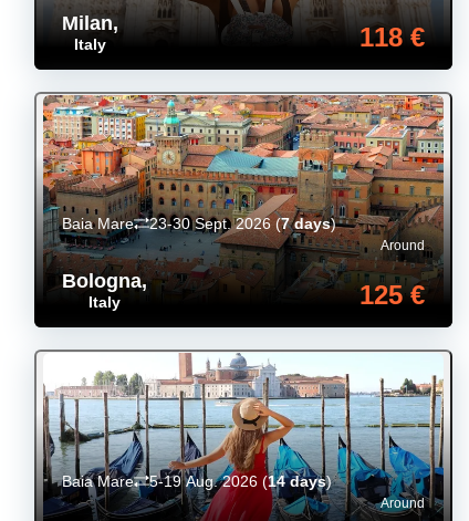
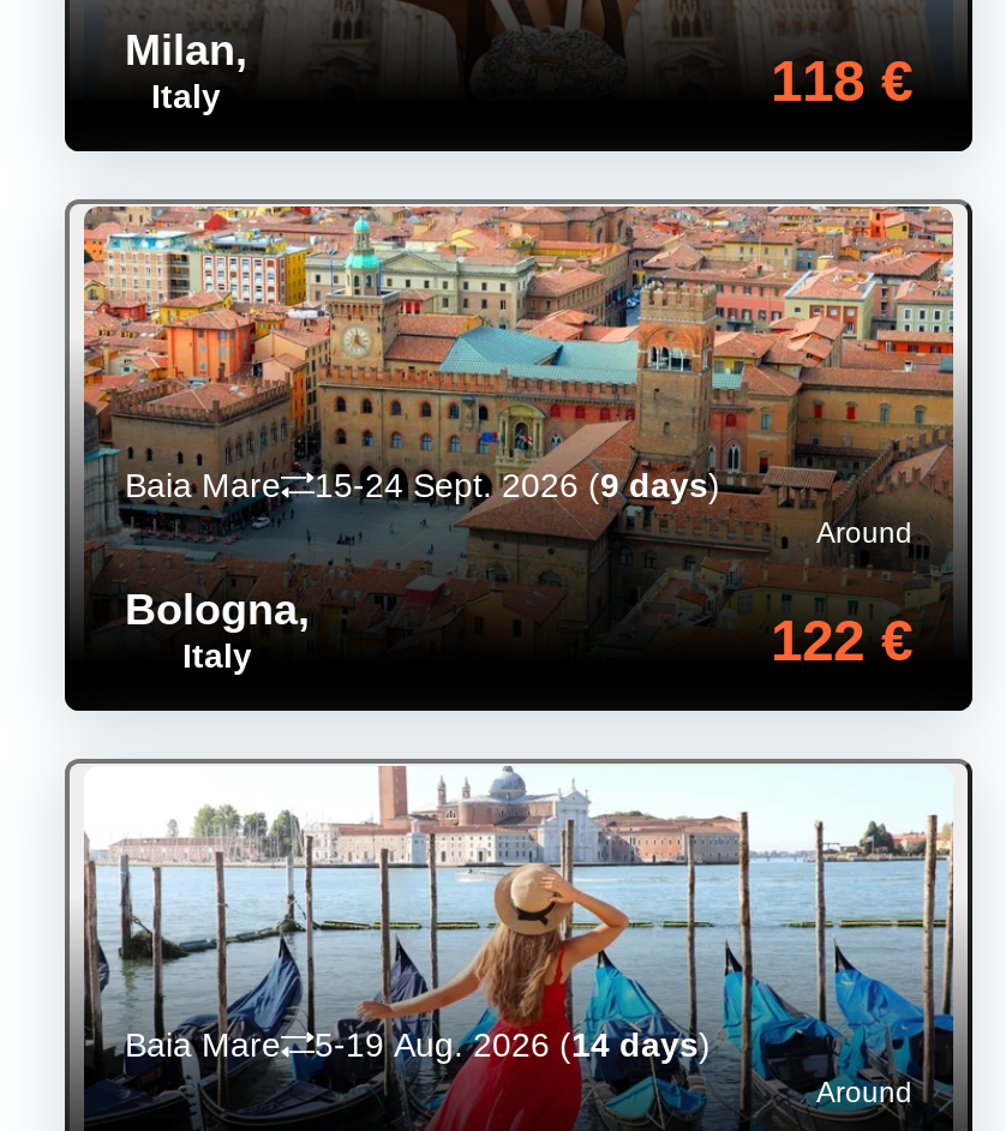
- Baia Mare 23-30 Sept. 2026 (7 days)
+ Baia Mare 15-24 Sept. 2026 (9 days)

- 125 €
+ 122 €
